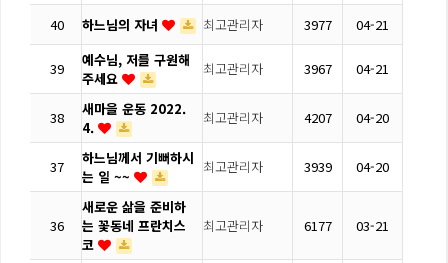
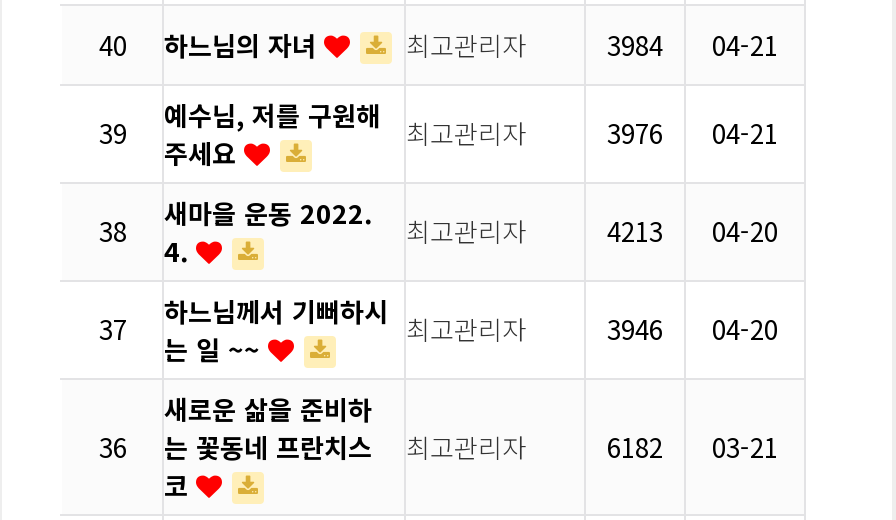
- 3977 04-21
+ 3984 04-21

- 3967 04-21
+ 3976 04-21

- 4207 04-20
+ 4213 04-20

- 3939 04-20
+ 3946 04-20

- 6177 03-21
+ 6182 03-21
